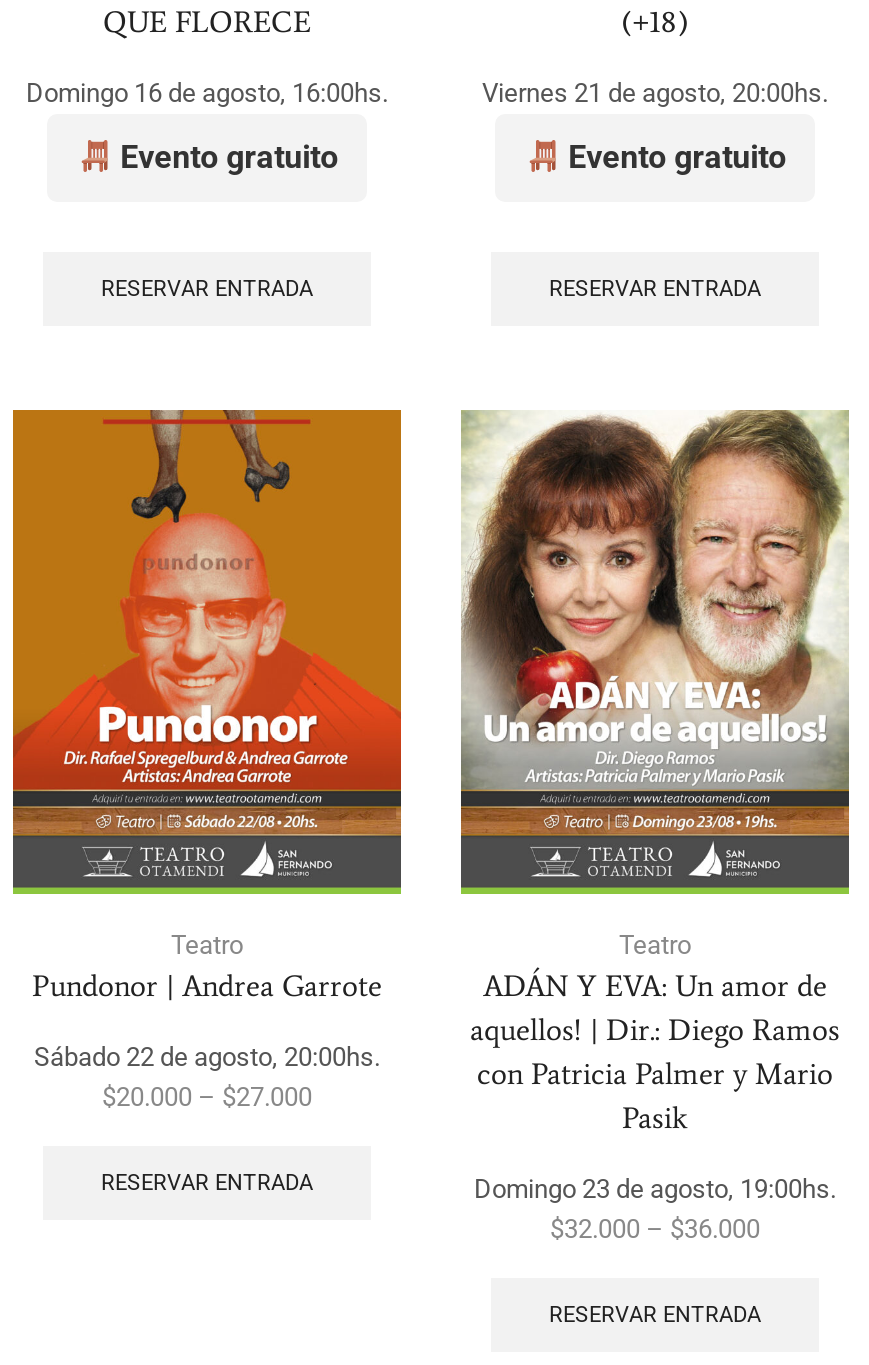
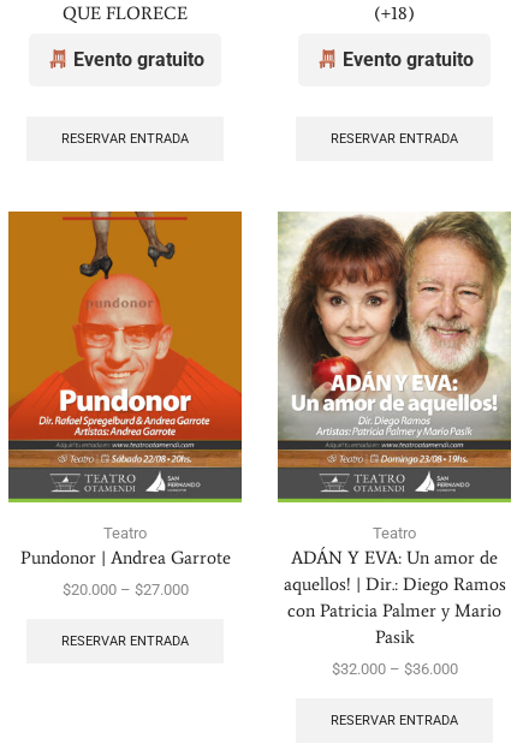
- Domingo 16 de agosto, 16:00hs.

- Viernes 21 de agosto, 20:00hs.

- Sábado 22 de agosto, 20:00hs.

- Domingo 23 de agosto, 19:00hs.
